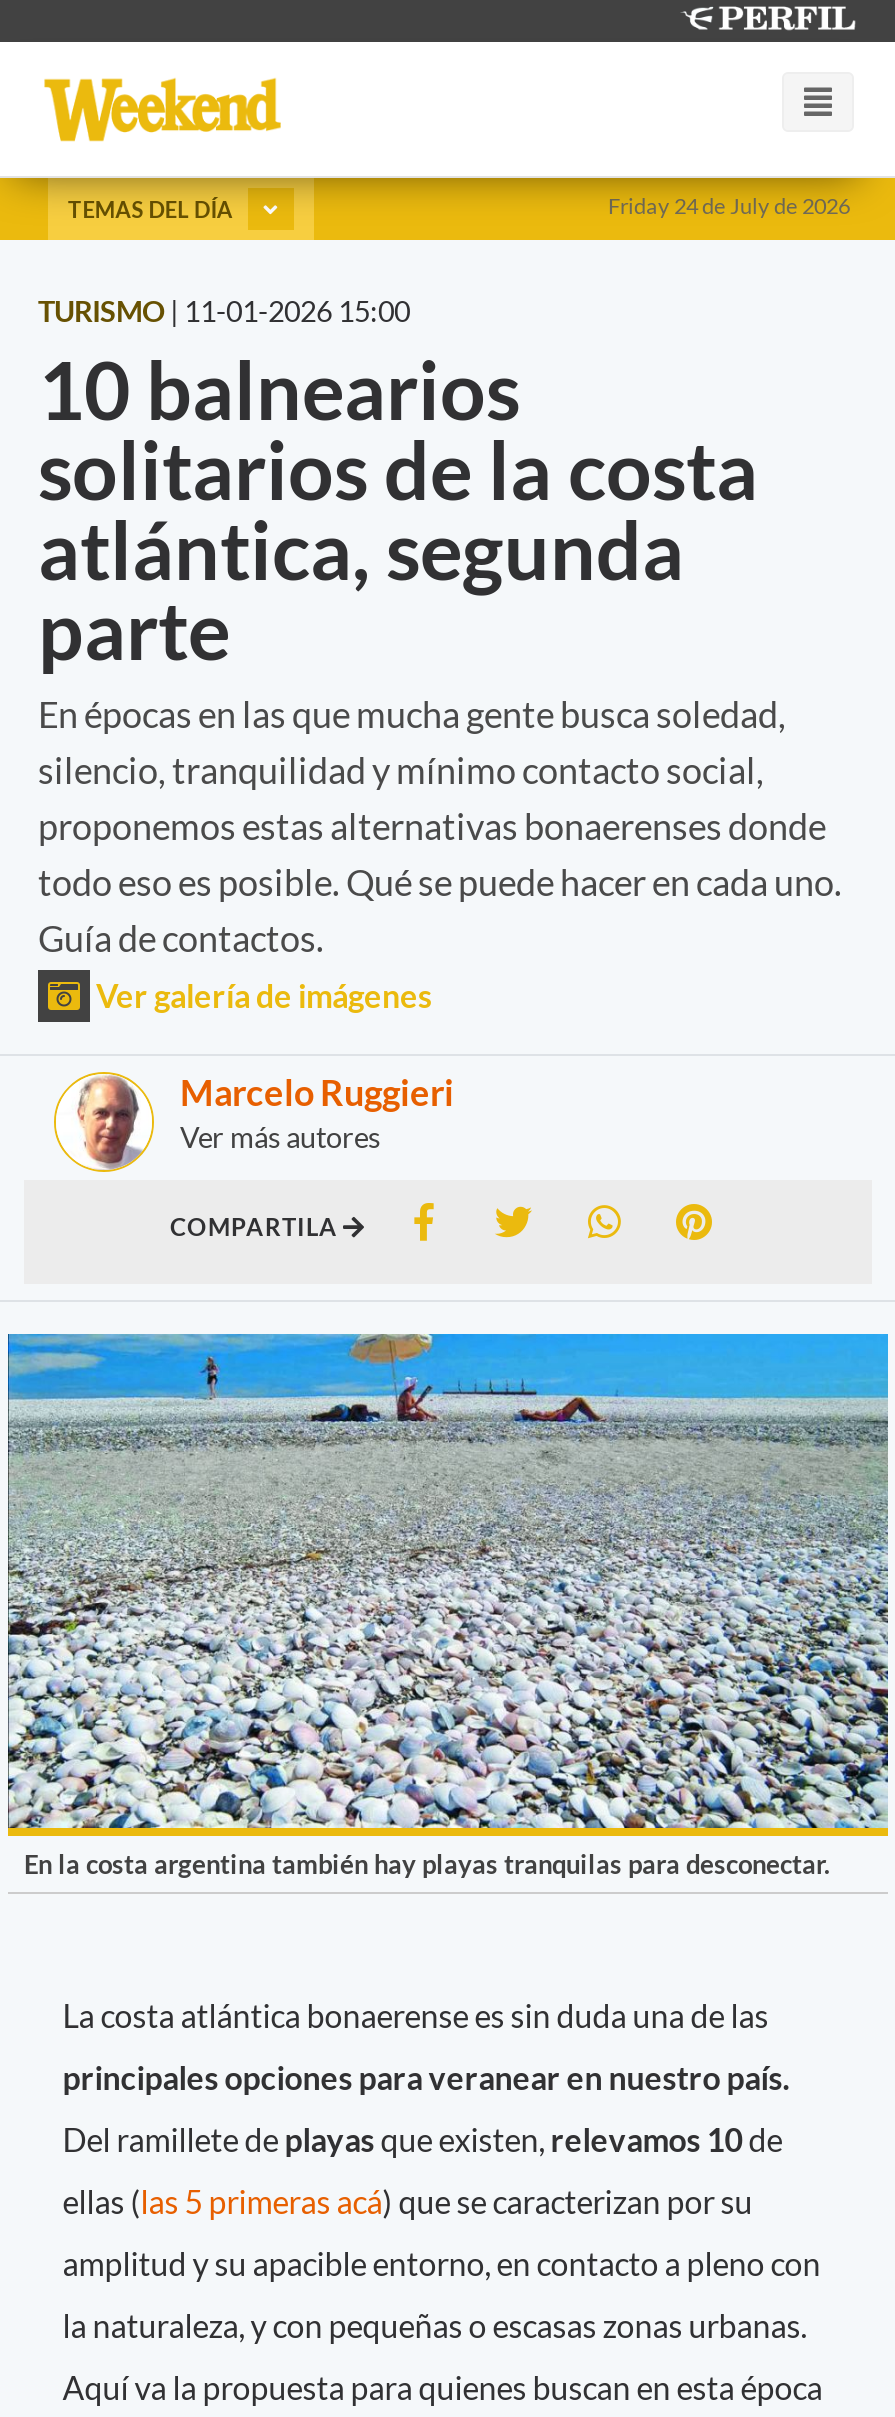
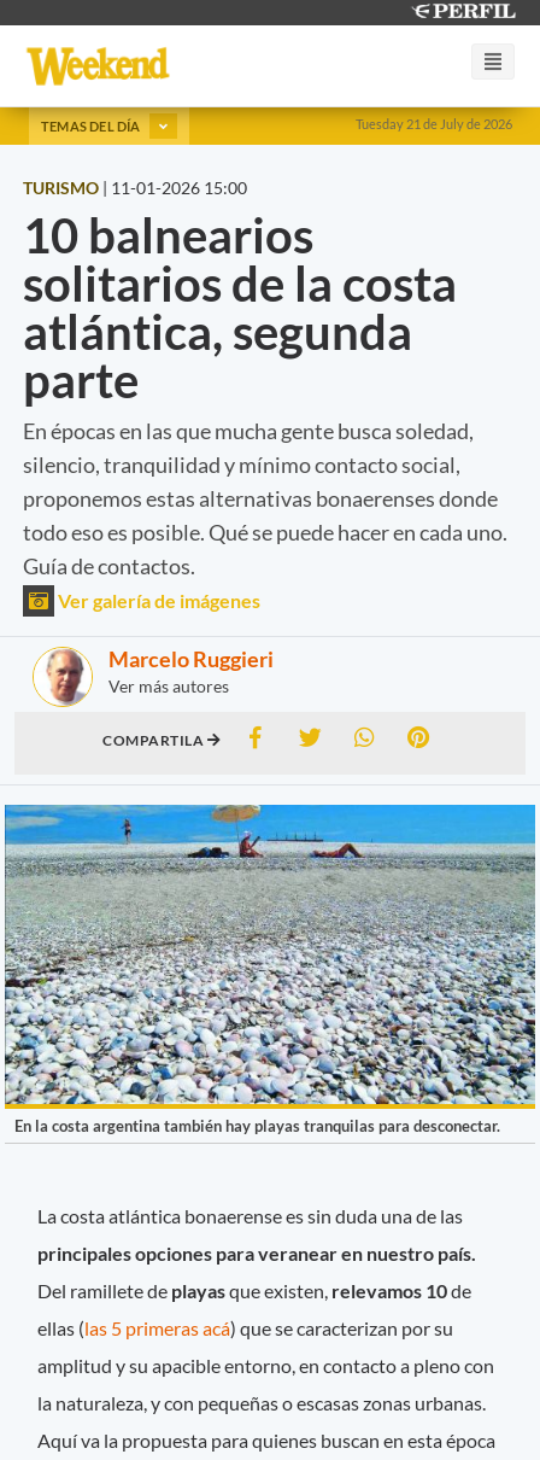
- Friday 24 de July de 2026
+ Tuesday 21 de July de 2026
